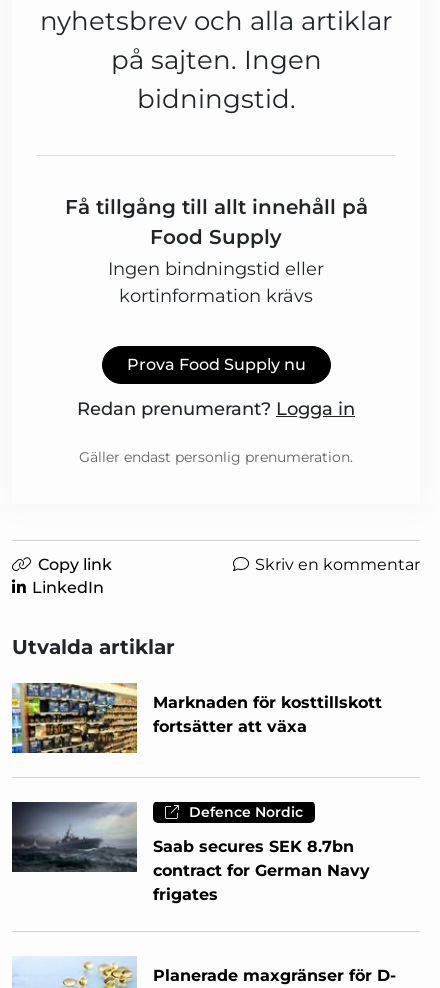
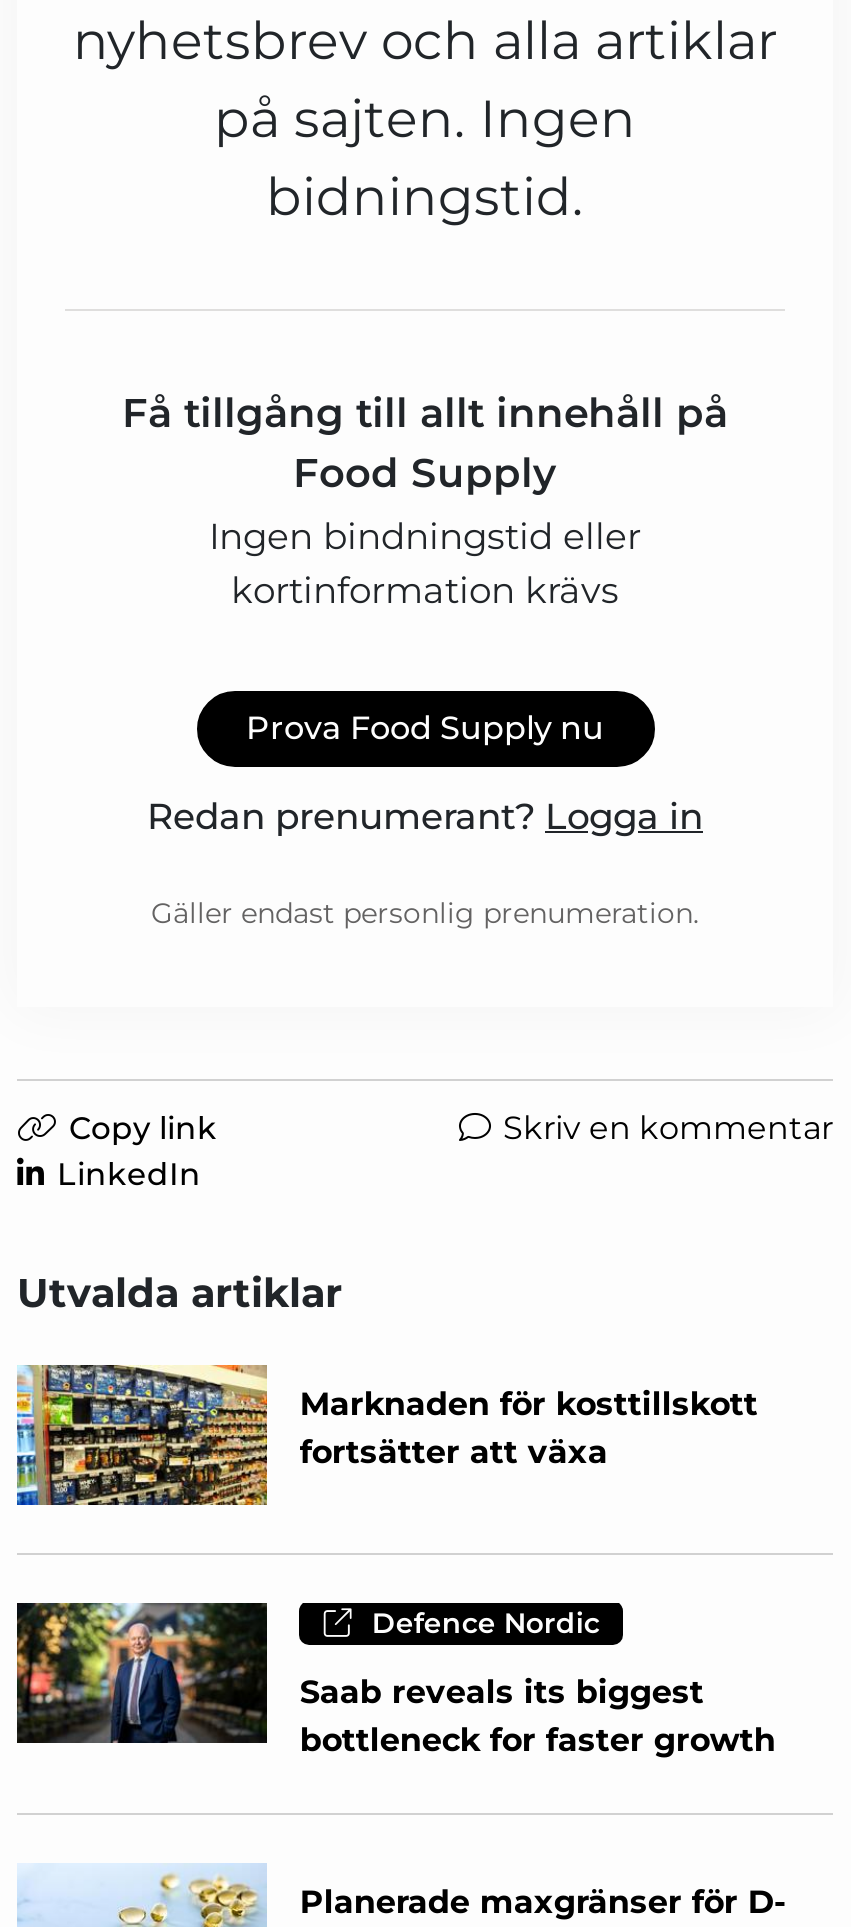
- [image]
- Saab secures SEK 8.7bn
- contract for German Navy
- frigates
+ [image]
+ Saab reveals its biggest
+ bottleneck for faster growth
